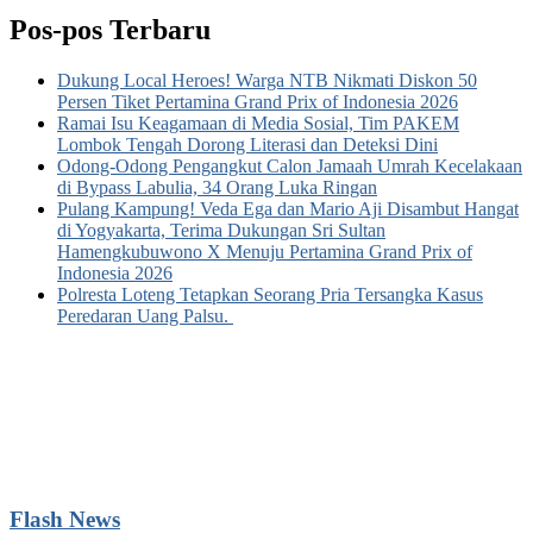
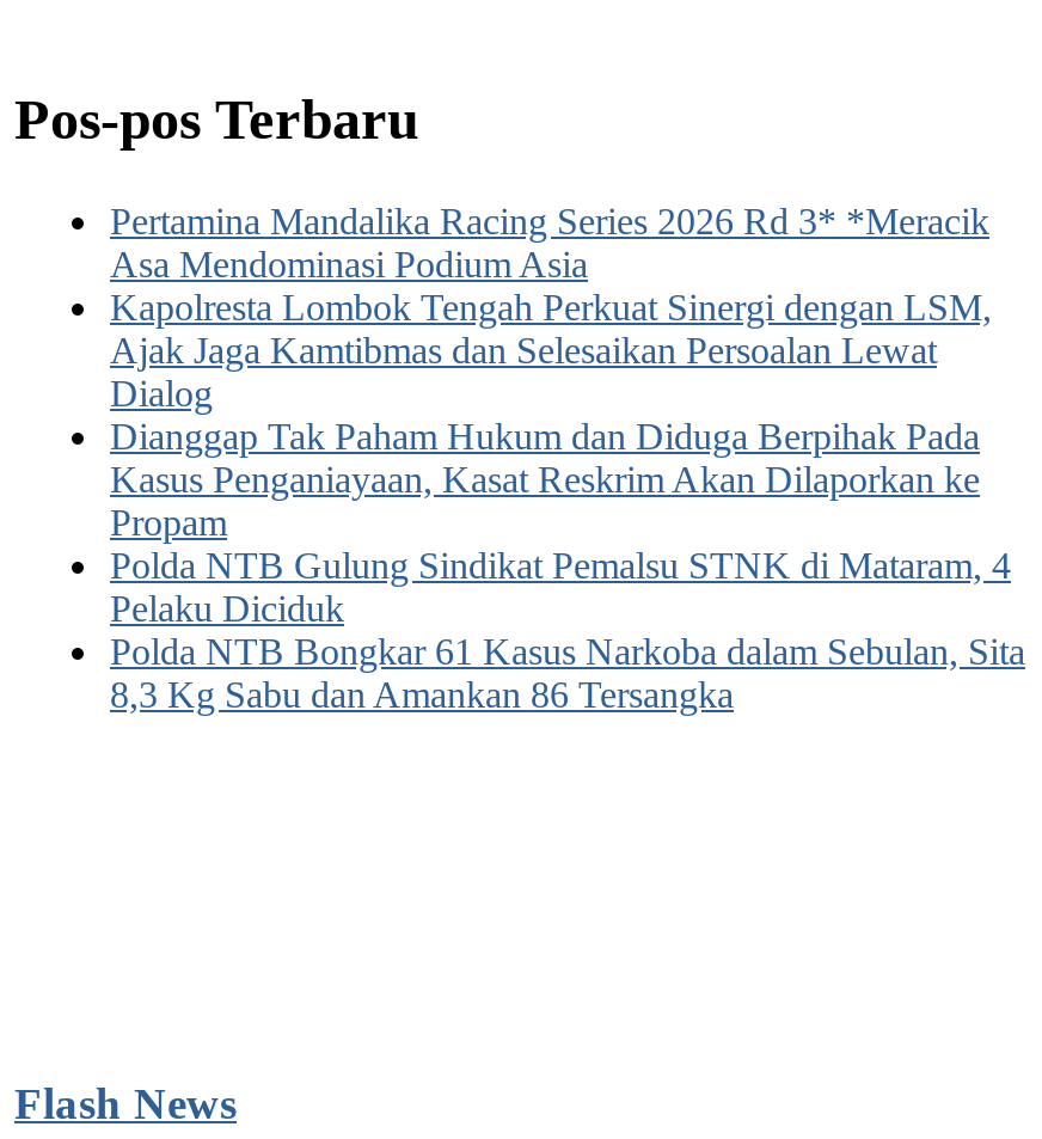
- Dukung Local Heroes! Warga NTB Nikmati Diskon 50
- Persen Tiket Pertamina Grand Prix of Indonesia 2026
- Ramai Isu Keagamaan di Media Sosial, Tim PAKEM
- Lombok Tengah Dorong Literasi dan Deteksi Dini
- Odong-Odong Pengangkut Calon Jamaah Umrah Kecelakaan
- di Bypass Labulia, 34 Orang Luka Ringan
- Pulang Kampung! Veda Ega dan Mario Aji Disambut Hangat
- di Yogyakarta, Terima Dukungan Sri Sultan
- Hamengkubuwono X Menuju Pertamina Grand Prix of
- Indonesia 2026
- Polresta Loteng Tetapkan Seorang Pria Tersangka Kasus
- Peredaran Uang Palsu.
+ Pertamina Mandalika Racing Series 2026 Rd 3* *Meracik
+ Asa Mendominasi Podium Asia
+ Kapolresta Lombok Tengah Perkuat Sinergi dengan LSM,
+ Ajak Jaga Kamtibmas dan Selesaikan Persoalan Lewat
+ Dialog
+ Dianggap Tak Paham Hukum dan Diduga Berpihak Pada
+ Kasus Penganiayaan, Kasat Reskrim Akan Dilaporkan ke
+ Propam
+ Polda NTB Gulung Sindikat Pemalsu STNK di Mataram, 4
+ Pelaku Diciduk
+ Polda NTB Bongkar 61 Kasus Narkoba dalam Sebulan, Sita
+ 8,3 Kg Sabu dan Amankan 86 Tersangka
